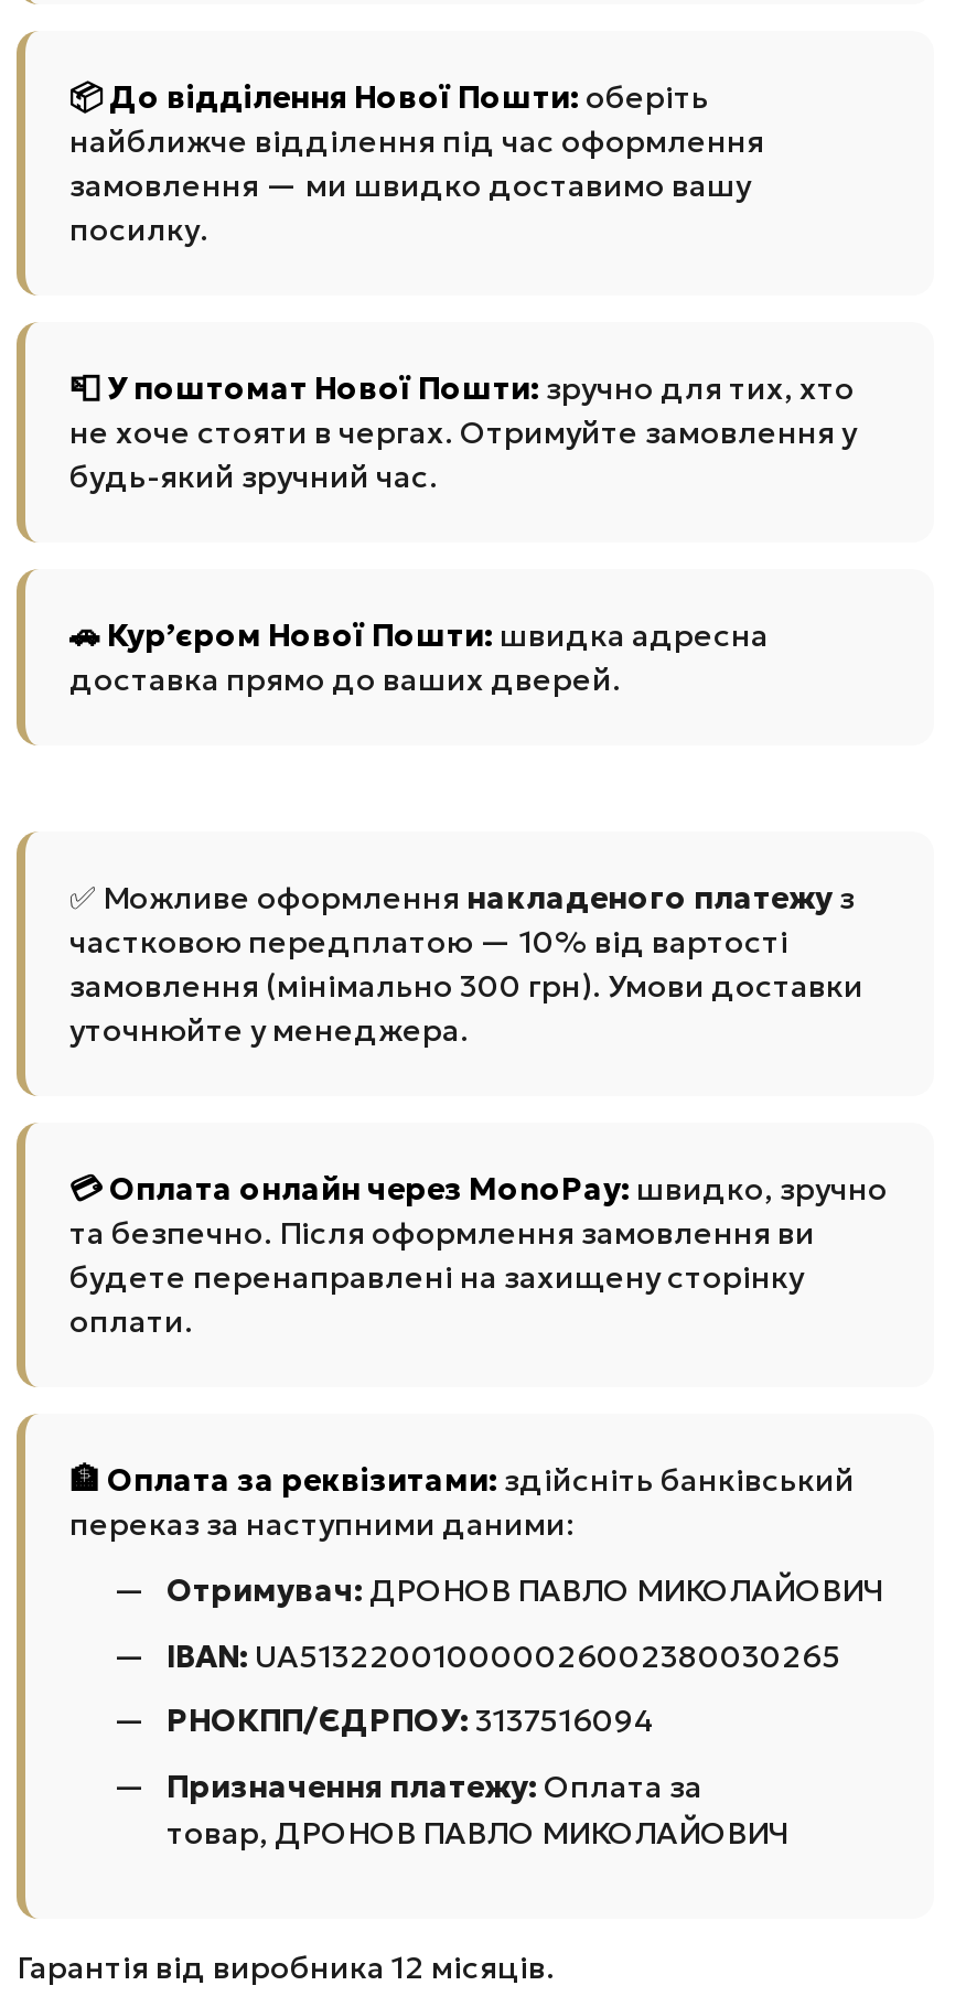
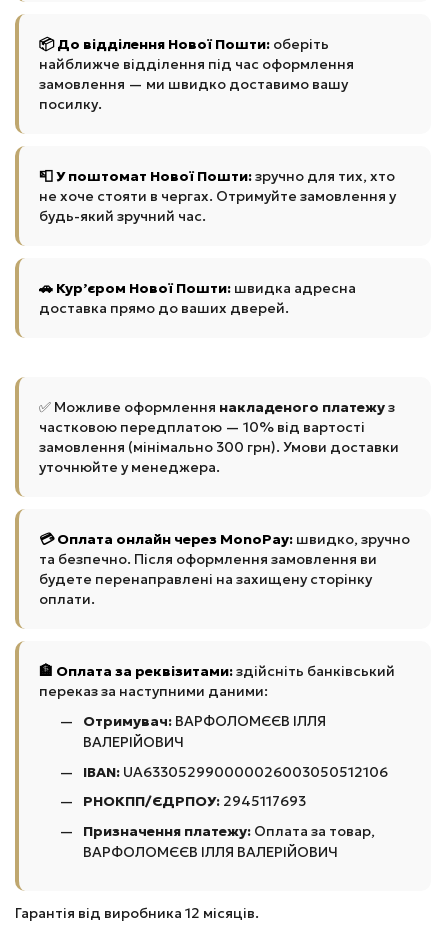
- Отримувач: ДРОНОВ ПАВЛО МИКОЛАЙОВИЧ
+ Отримувач: ВАРФОЛОМЄЄВ ІЛЛЯ
+ ВАЛЕРІЙОВИЧ

- IBAN: UA513220010000026002380030265
+ IBAN: UA633052990000026003050512106

- РНОКПП/ЄДРПОУ: 3137516094
+ РНОКПП/ЄДРПОУ: 2945117693

- Призначення платежу: Оплата за
- товар, ДРОНОВ ПАВЛО МИКОЛАЙОВИЧ
+ Призначення платежу: Оплата за товар,
+ ВАРФОЛОМЄЄВ ІЛЛЯ ВАЛЕРІЙОВИЧ
